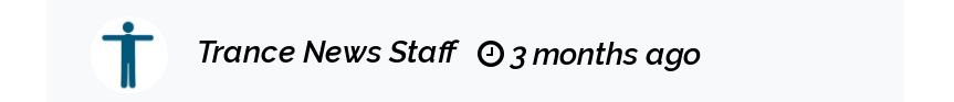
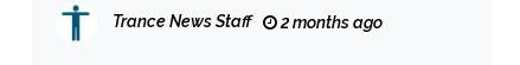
- Trance News Staff 3 months ago
+ Trance News Staff 2 months ago
